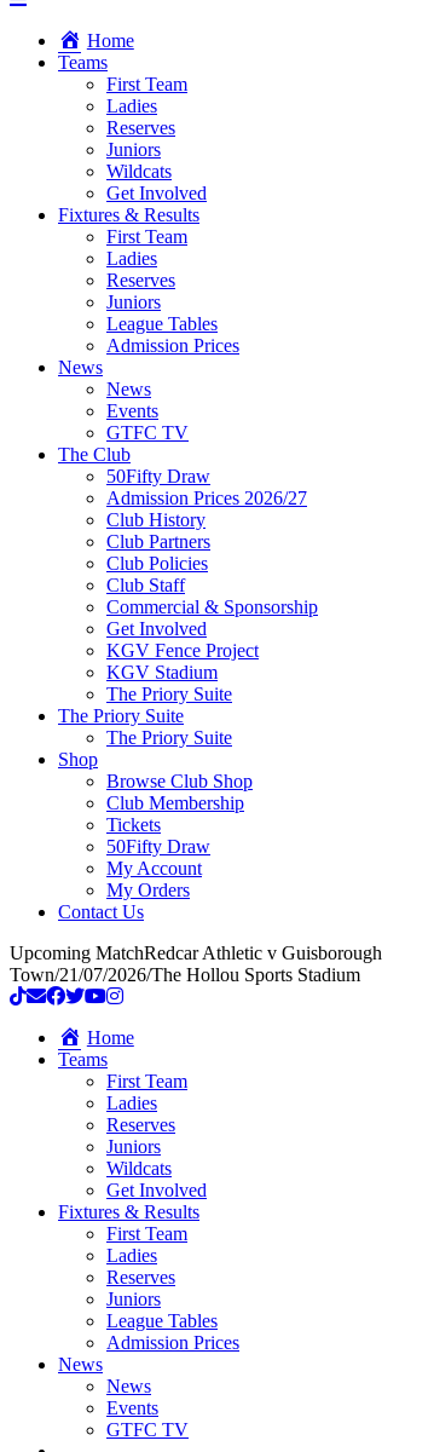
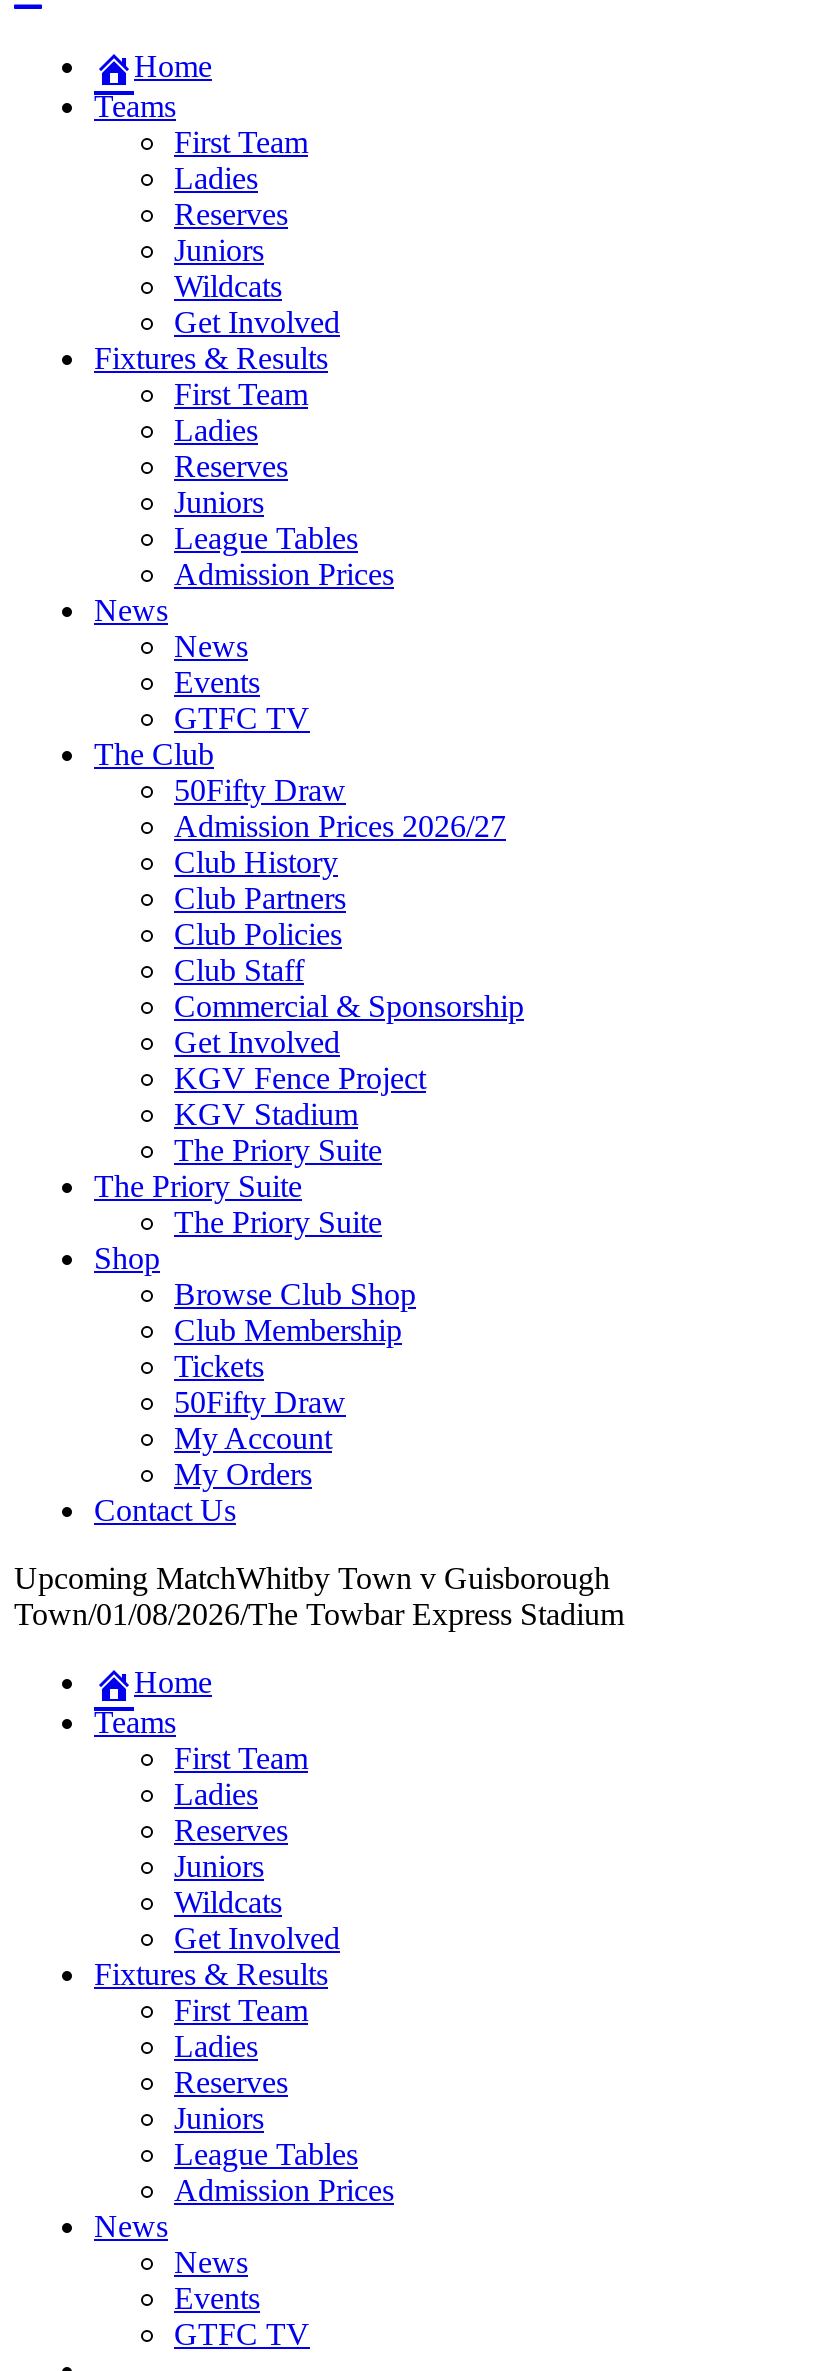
- Upcoming MatchRedcar Athletic v Guisborough
+ Upcoming MatchWhitby Town v Guisborough

- Town/21/07/2026/The Hollou Sports Stadium
+ Town/01/08/2026/The Towbar Express Stadium
